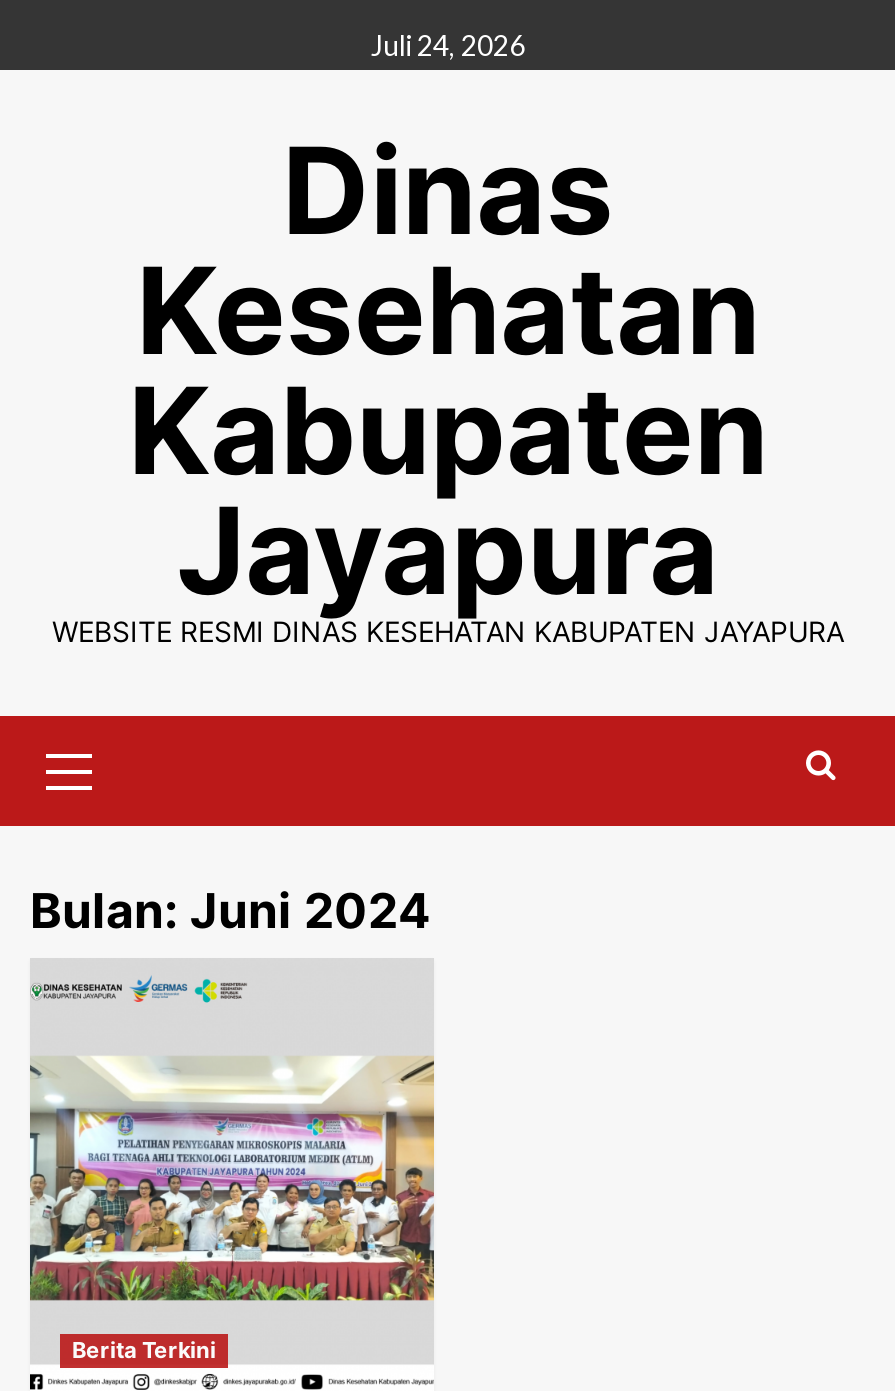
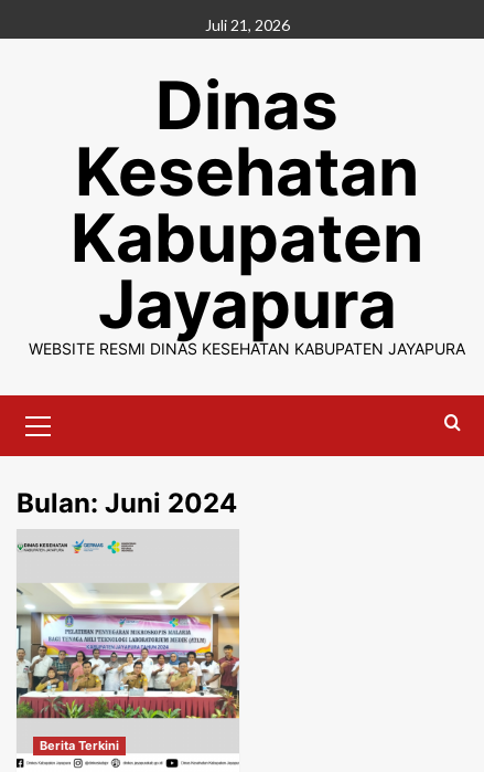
- Juli 24, 2026
+ Juli 21, 2026
